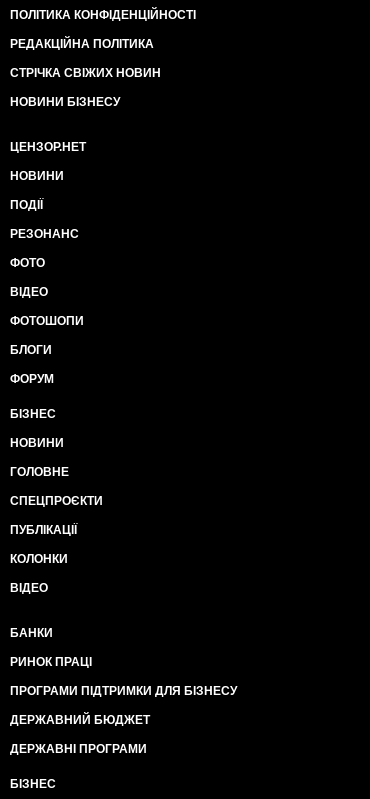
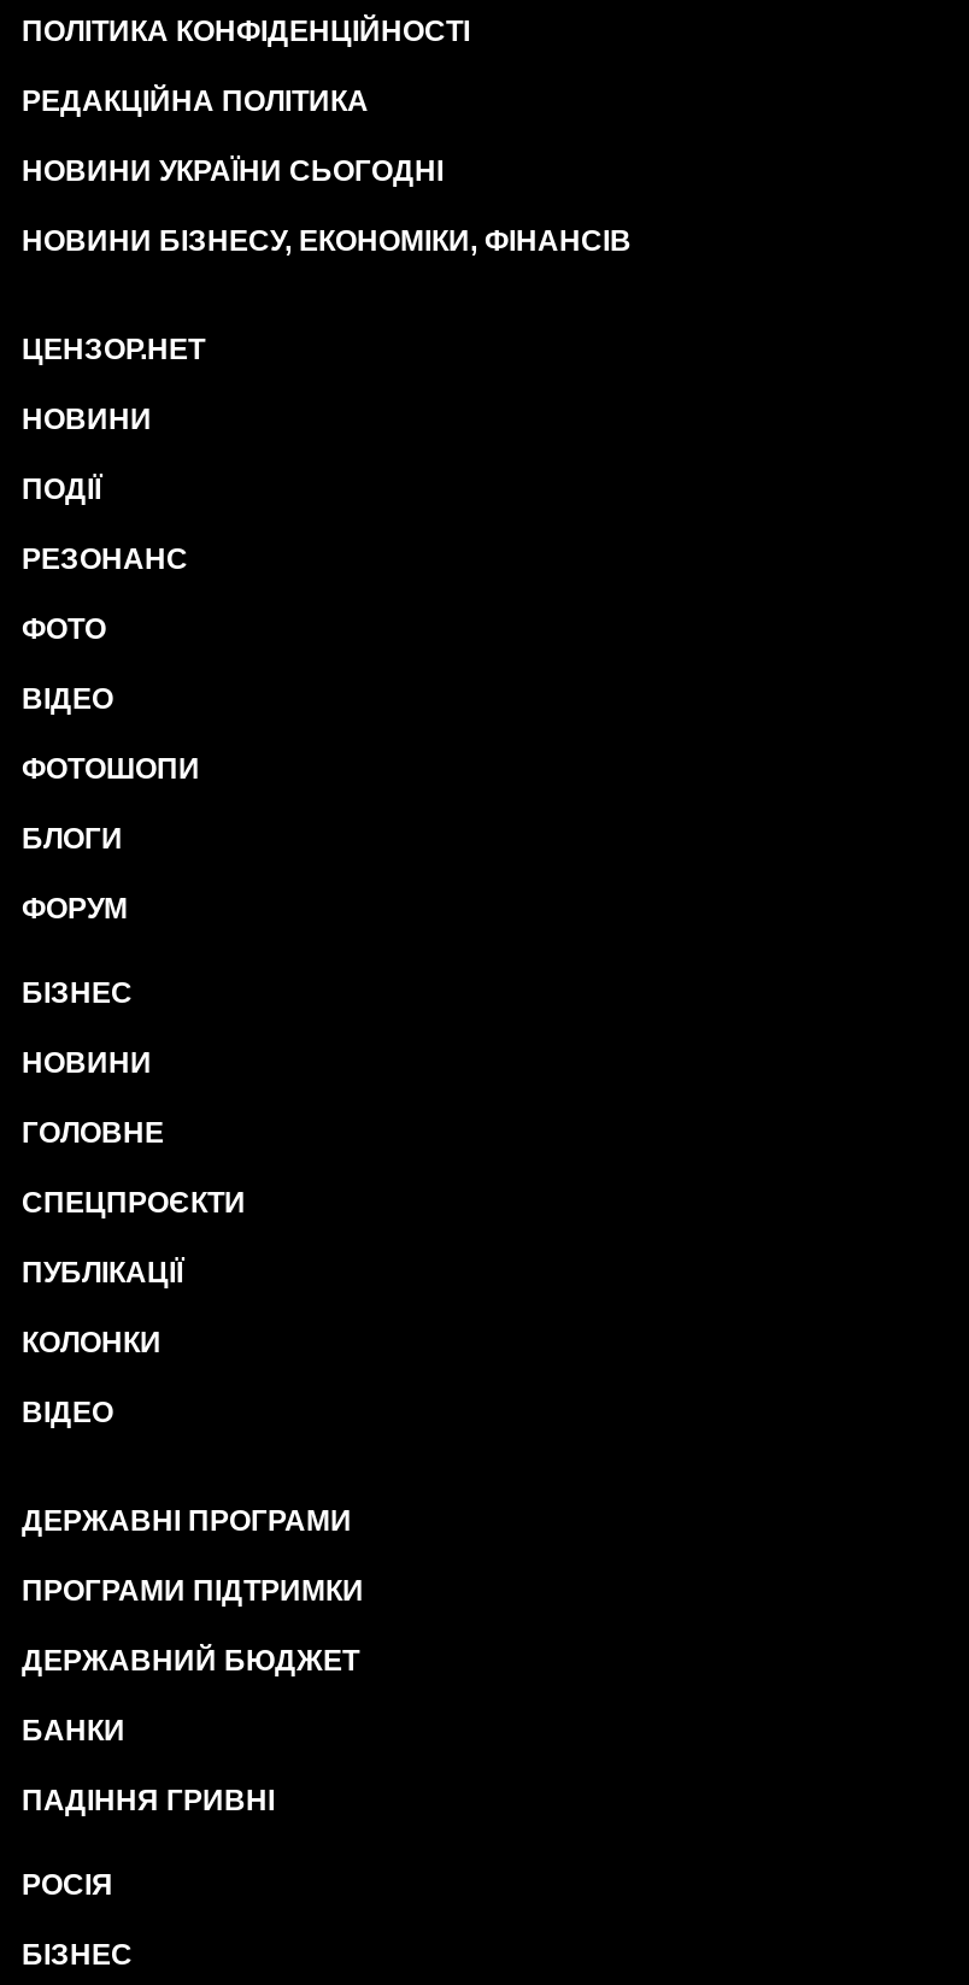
- СТРІЧКА СВІЖИХ НОВИН
+ НОВИНИ УКРАЇНИ СЬОГОДНІ

- НОВИНИ БІЗНЕСУ
+ НОВИНИ БІЗНЕСУ, ЕКОНОМІКИ, ФІНАНСІВ

+ ПРОГРАМИ ПІДТРИМКИ

moved down: БАНКИ

- РИНОК ПРАЦІ
- ПРОГРАМИ ПІДТРИМКИ ДЛЯ БІЗНЕСУ
+ ПАДІННЯ ГРИВНІ
+ РОСІЯ

moved up: ДЕРЖАВНИЙ БЮДЖЕТ | ДЕРЖАВНІ ПРОГРАМИ
